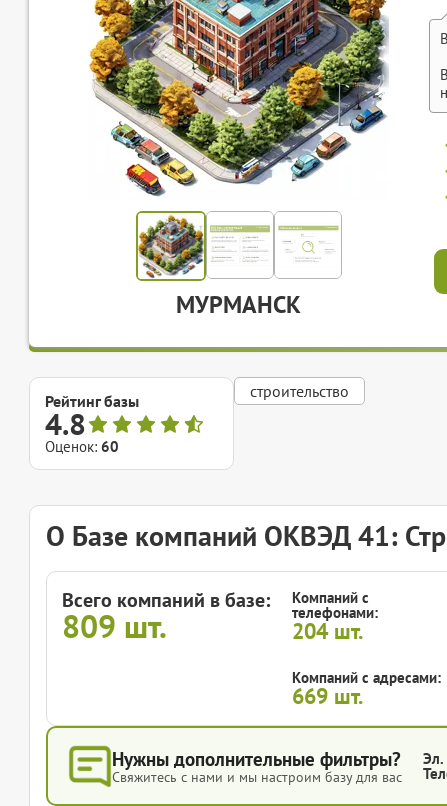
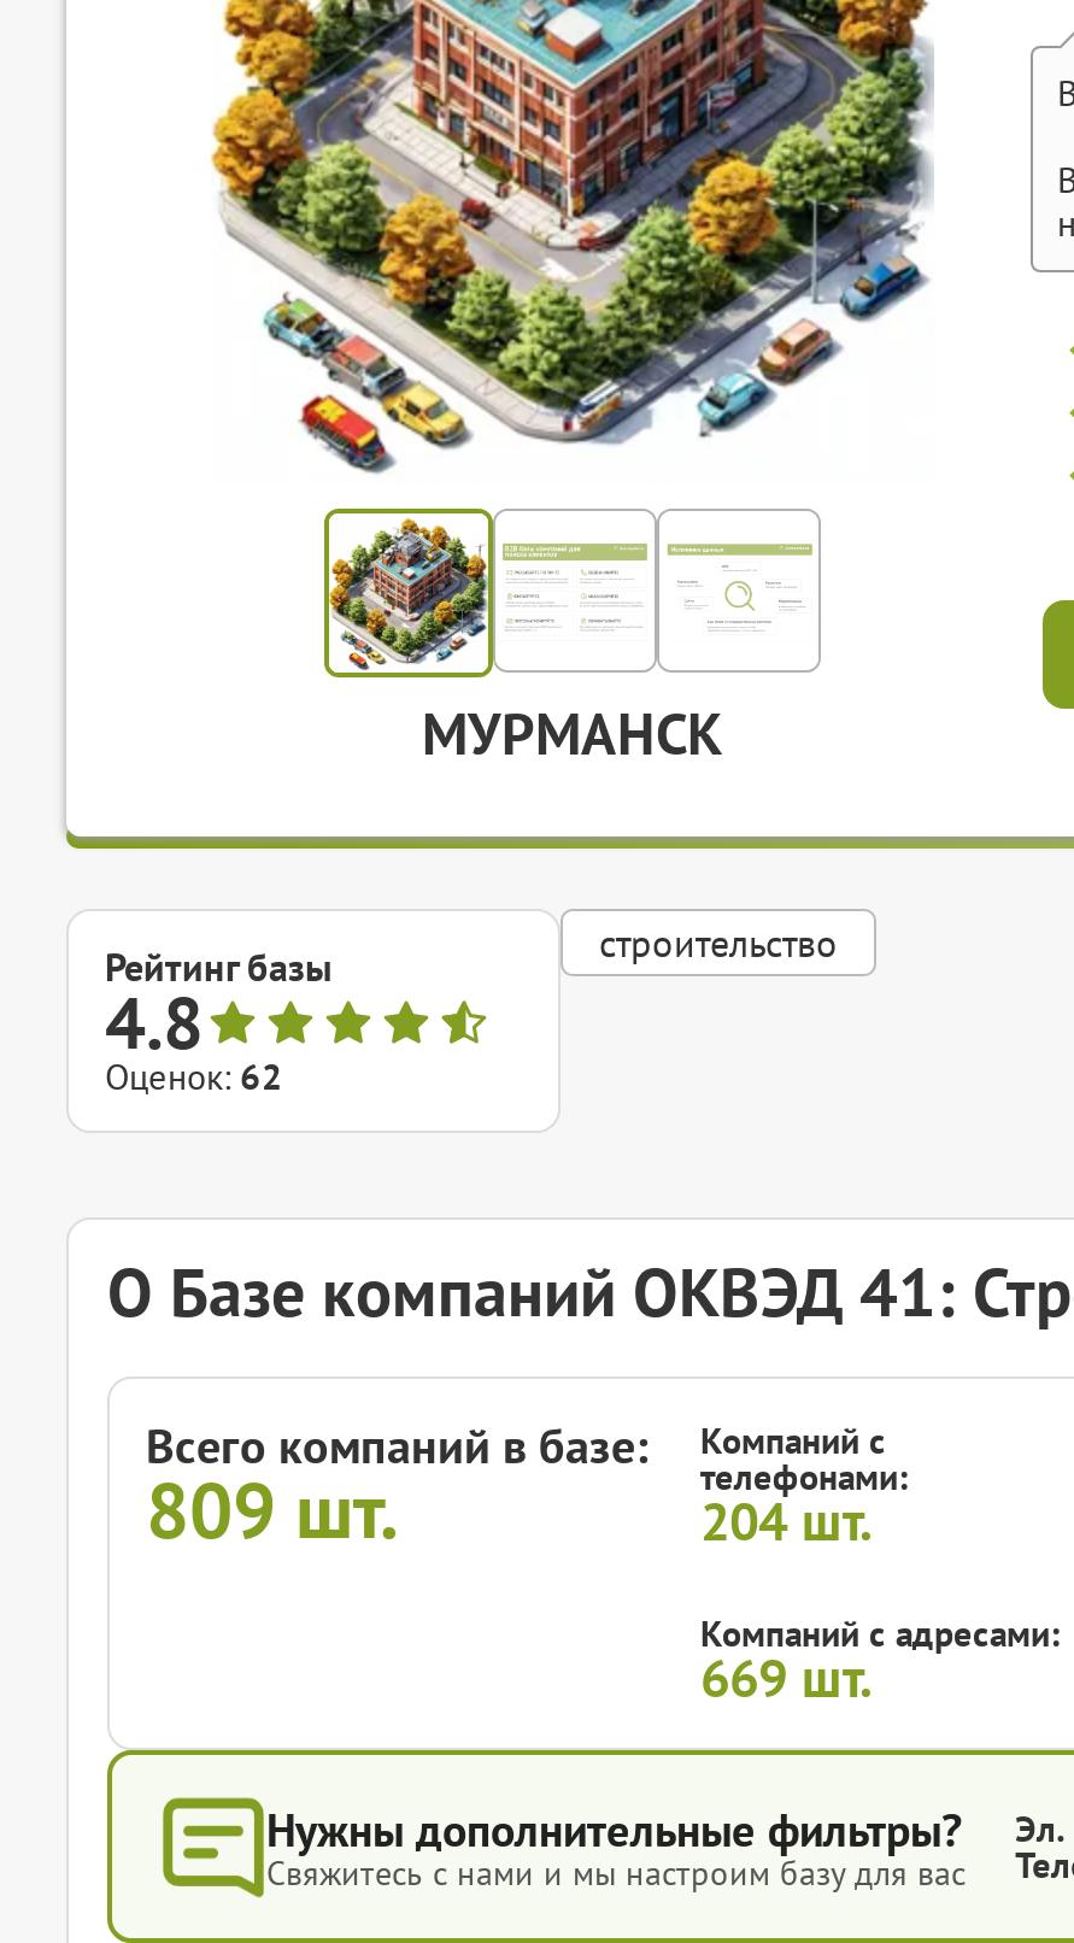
- Оценок: 60
+ Оценок: 62
